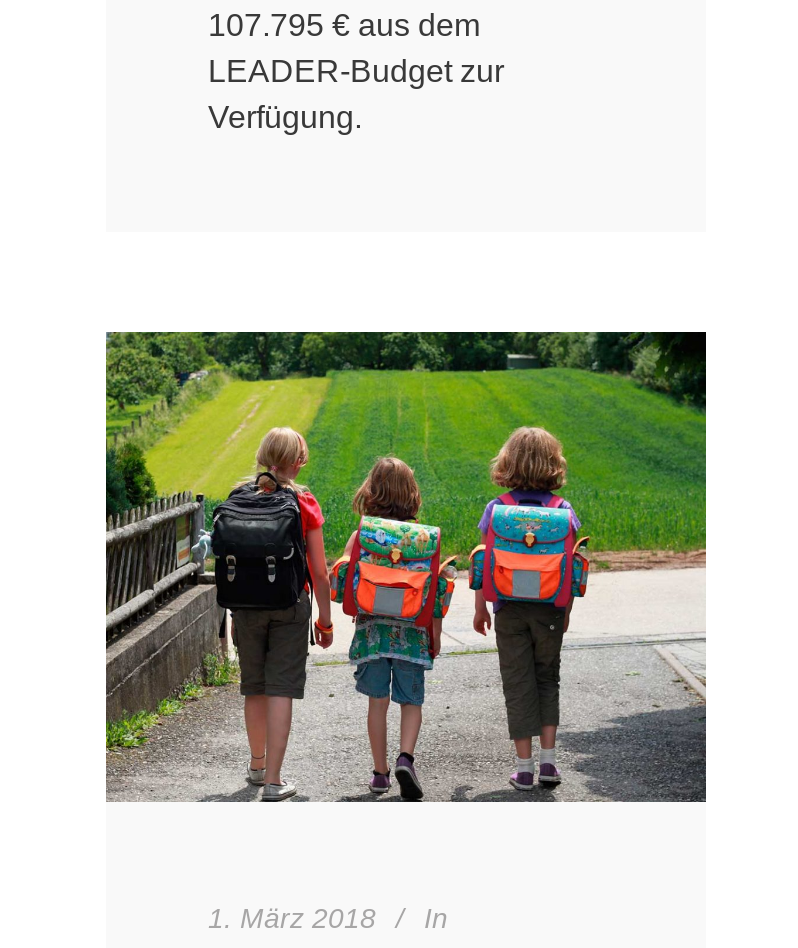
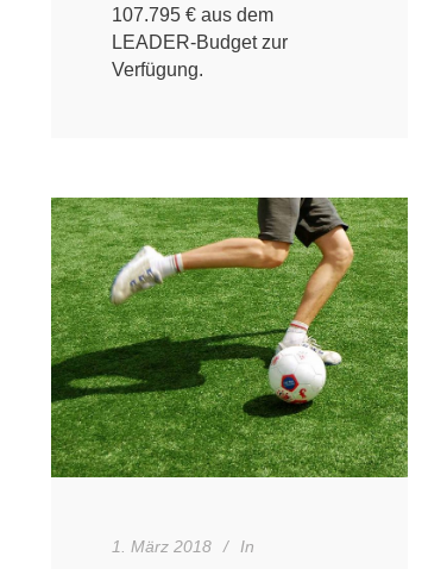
- [image]
+ [image]
